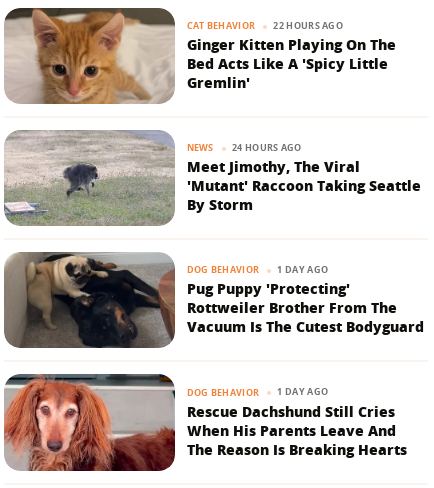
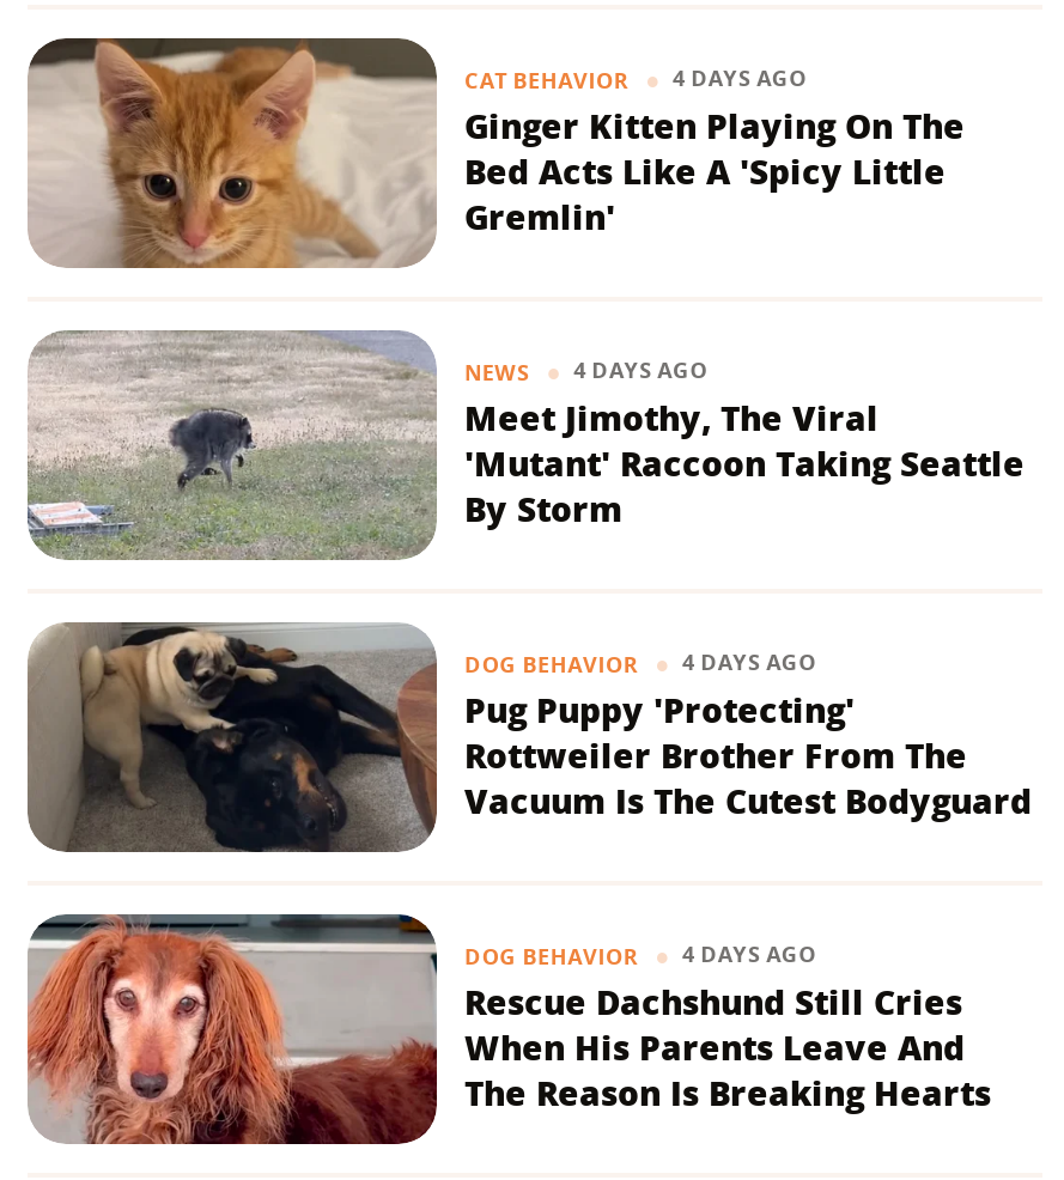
- CAT BEHAVIOR 22 HOURS AGO
+ CAT BEHAVIOR 4 DAYS AGO

- NEWS 24 HOURS AGO
+ NEWS 4 DAYS AGO

- DOG BEHAVIOR 1 DAY AGO
+ DOG BEHAVIOR 4 DAYS AGO

- DOG BEHAVIOR 1 DAY AGO
+ DOG BEHAVIOR 4 DAYS AGO
